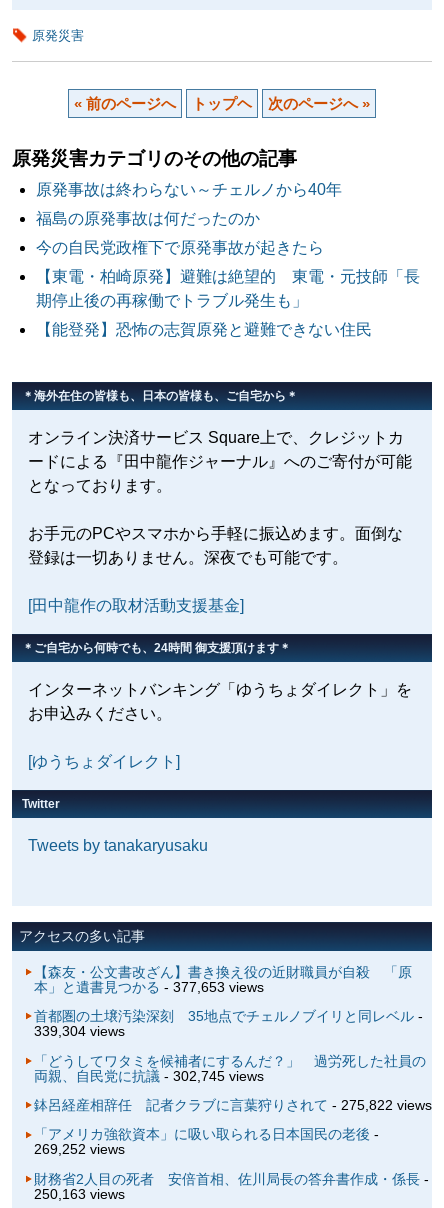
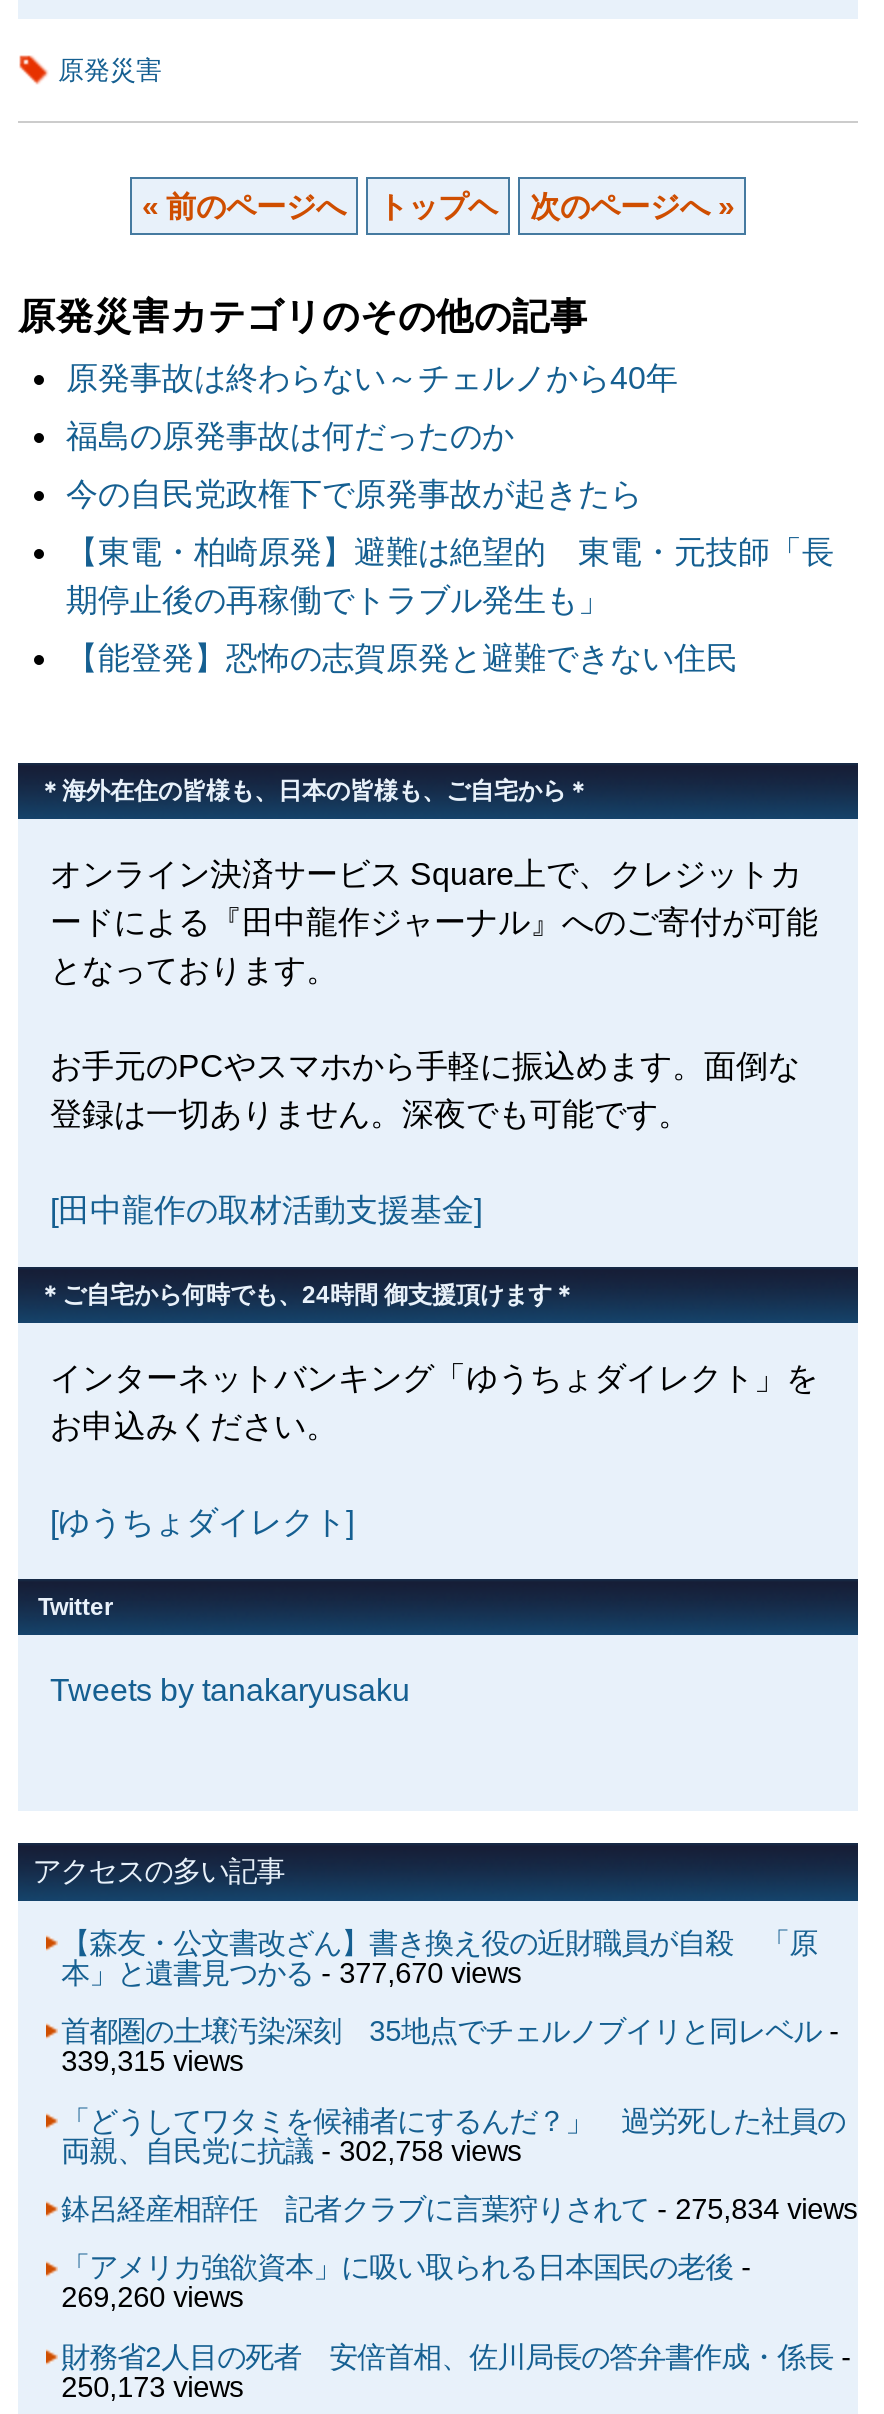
- 本」と遺書見つかる- 377,653 views
+ 本」と遺書見つかる- 377,670 views

- 339,304 views
+ 339,315 views

- 両親、自民党に抗議- 302,745 views
+ 両親、自民党に抗議- 302,758 views

- 鉢呂経産相辞任 記者クラブに言葉狩りされて- 275,822 views
+ 鉢呂経産相辞任 記者クラブに言葉狩りされて- 275,834 views

- 269,252 views
+ 269,260 views

- 250,163 views
+ 250,173 views
